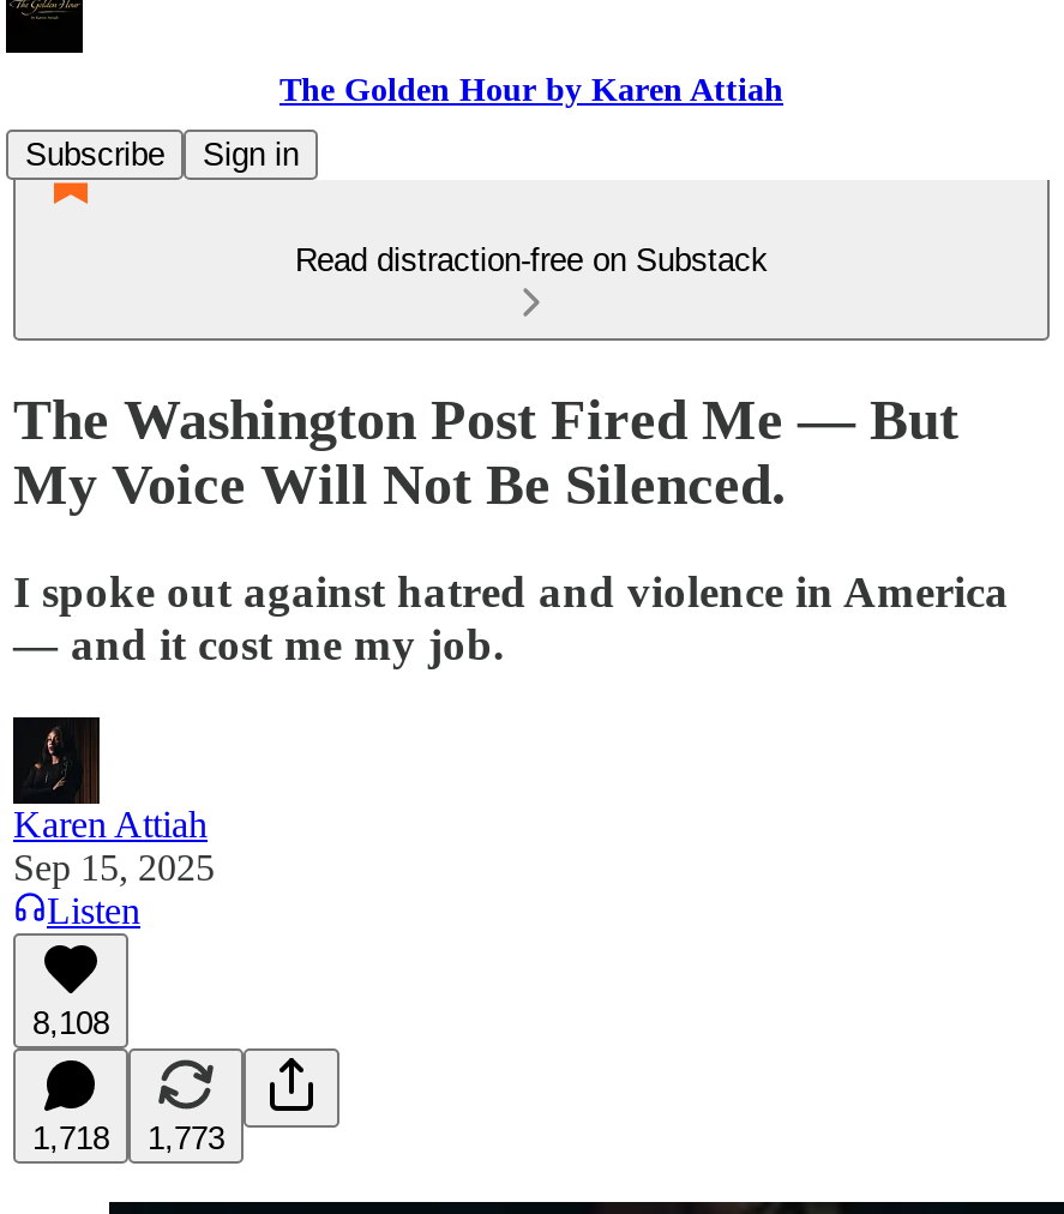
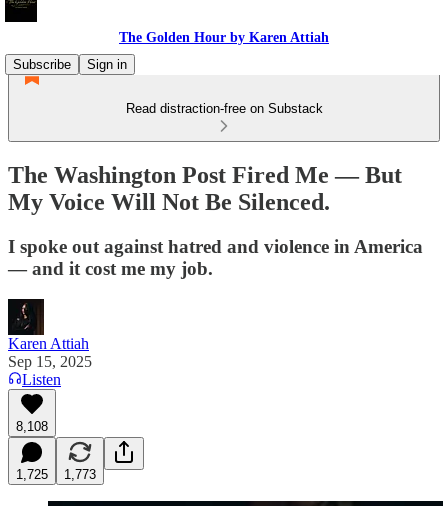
- 1,718 1,773
+ 1,725 1,773
